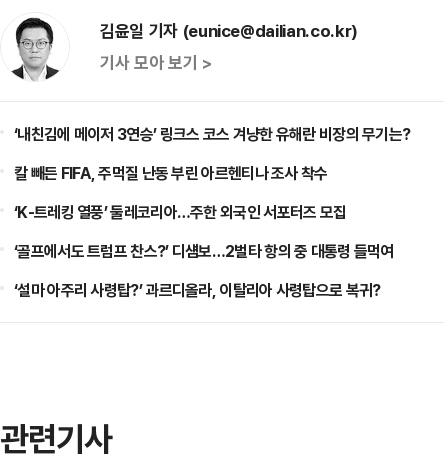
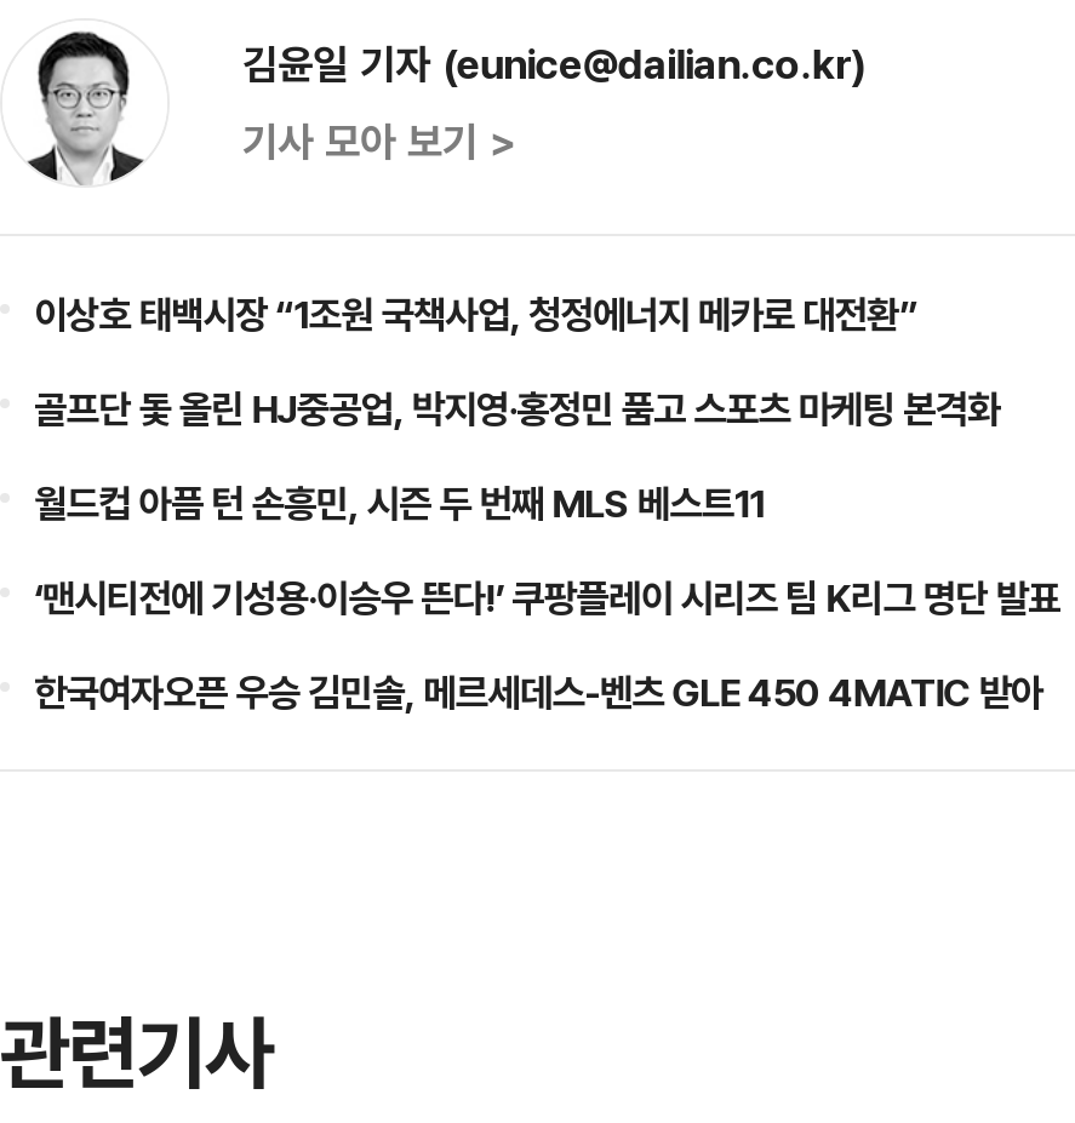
- ‘내친김에 메이저 3연승’ 링크스 코스 겨냥한 유해란 비장의 무기는?
+ 이상호 태백시장 “1조원 국책사업, 청정에너지 메카로 대전환”

- 칼 빼든 FIFA, 주먹질 난동 부린 아르헨티나 조사 착수
+ 골프단 돛 올린 HJ중공업, 박지영·홍정민 품고 스포츠 마케팅 본격화

- ‘K-트레킹 열풍’ 둘레코리아…주한 외국인 서포터즈 모집
+ 월드컵 아픔 턴 손흥민, 시즌 두 번째 MLS 베스트11

- ‘골프에서도 트럼프 찬스?’ 디섐보…2벌타 항의 중 대통령 들먹여
+ ‘맨시티전에 기성용·이승우 뜬다!’ 쿠팡플레이 시리즈 팀 K리그 명단 발표

- ‘설마 아주리 사령탑?’ 과르디올라, 이탈리아 사령탑으로 복귀?
+ 한국여자오픈 우승 김민솔, 메르세데스-벤츠 GLE 450 4MATIC 받아
